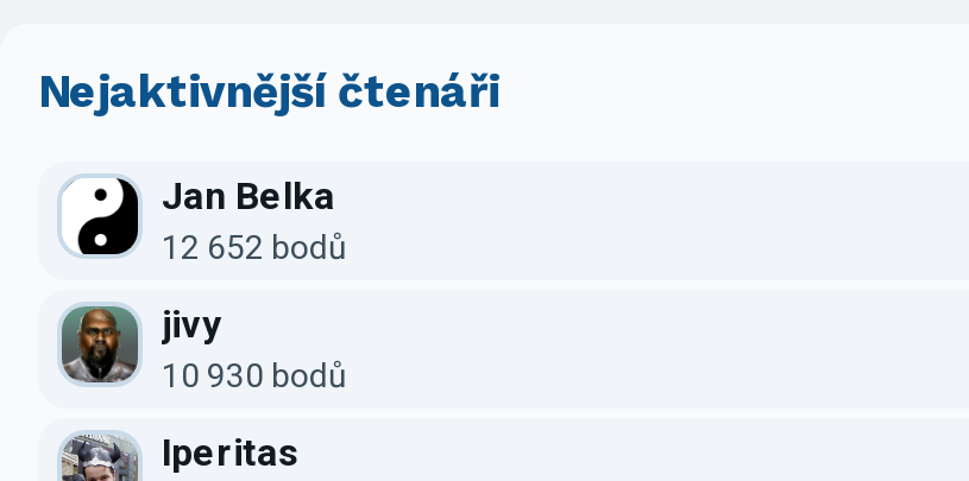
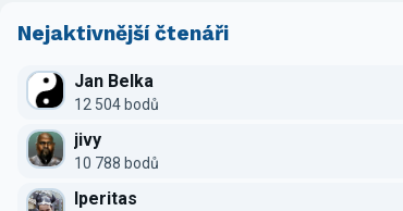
- 12 652 bodů
+ 12 504 bodů

- 10 930 bodů
+ 10 788 bodů
